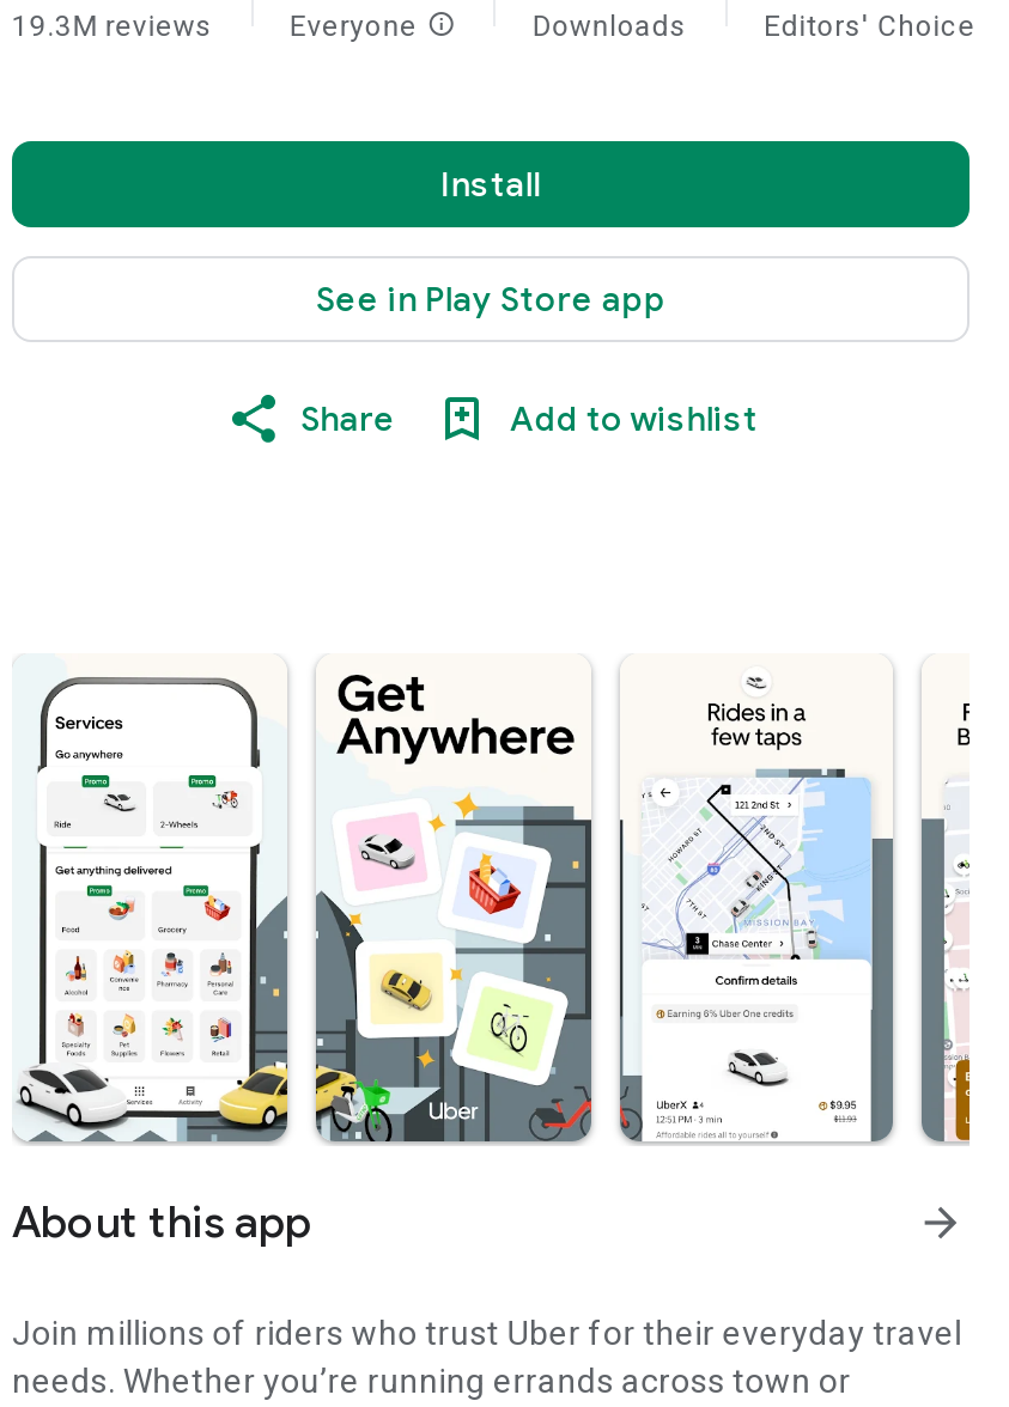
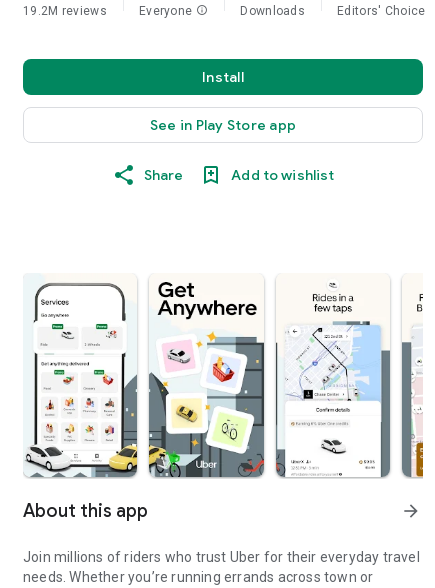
- 19.3M reviews
+ 19.2M reviews
